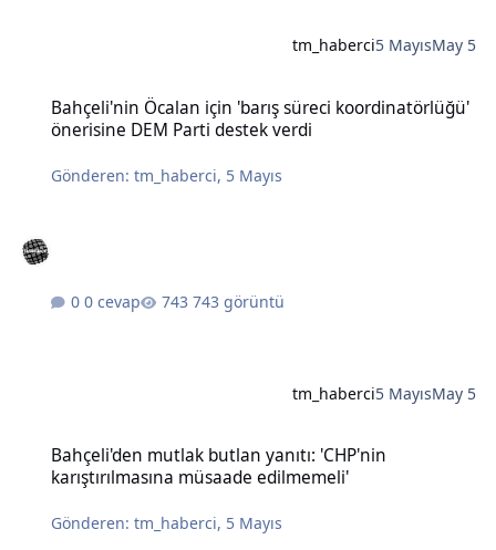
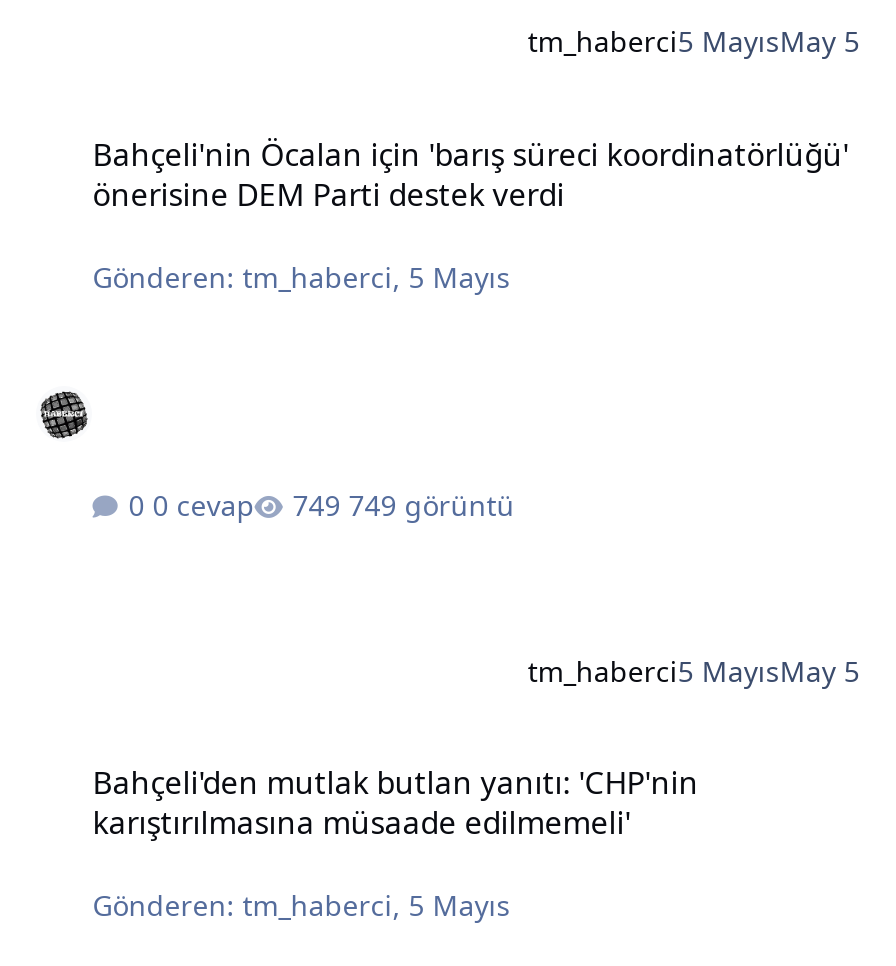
- 743 görüntü
+ 749 görüntü
